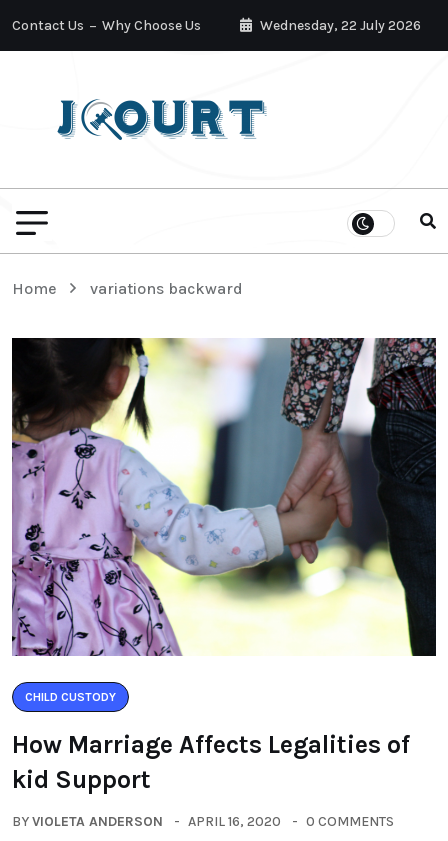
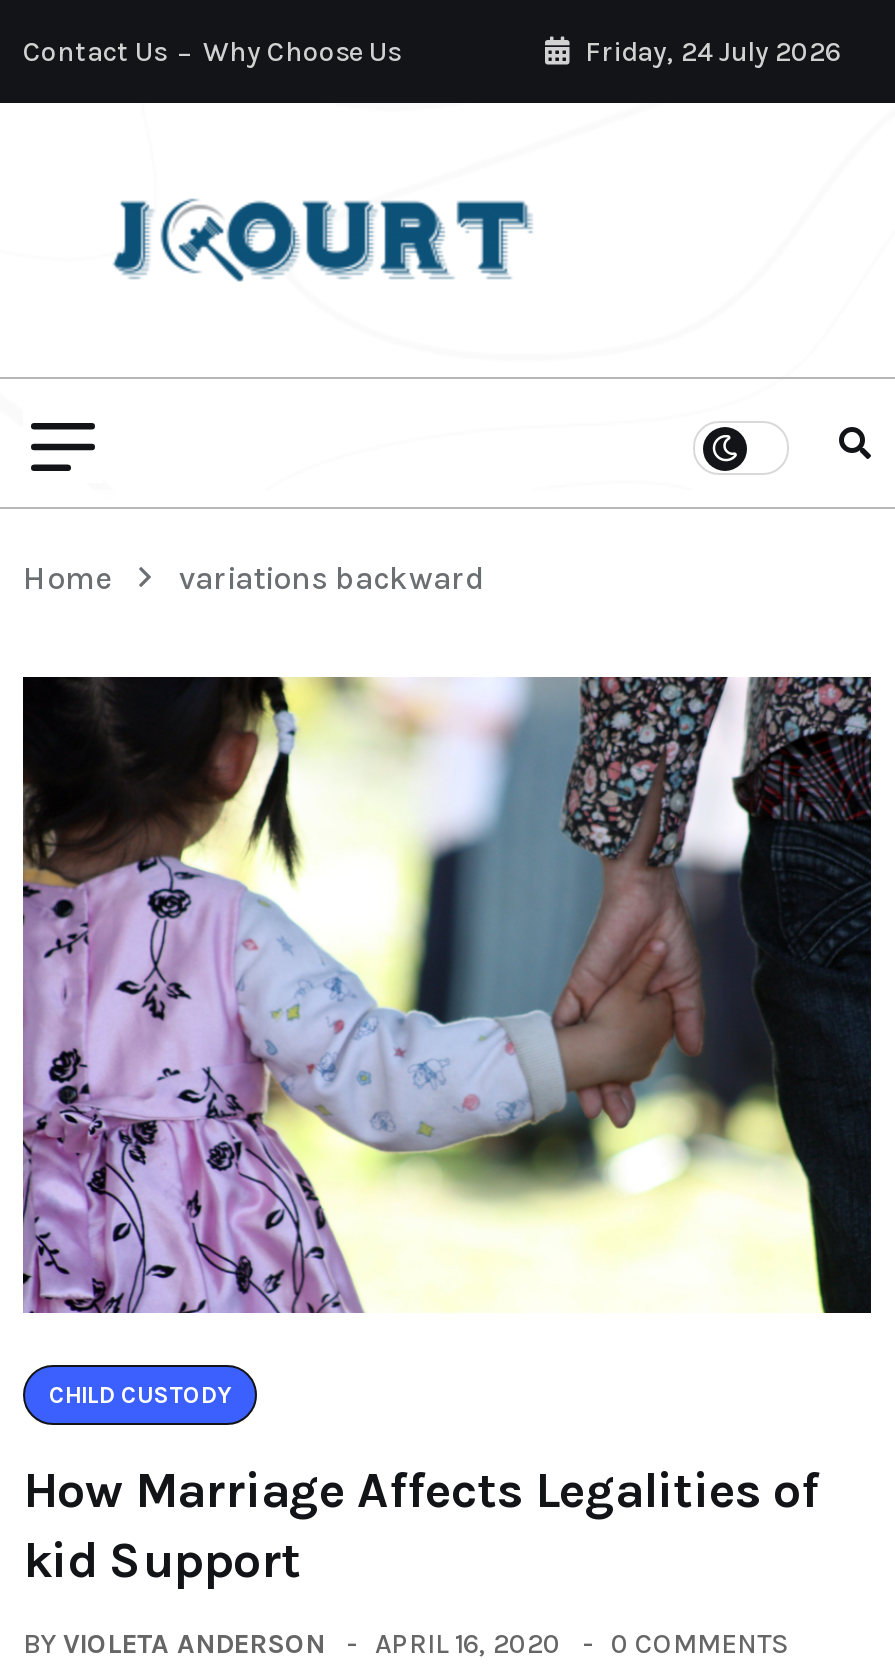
- Wednesday, 22 July 2026
+ Friday, 24 July 2026
